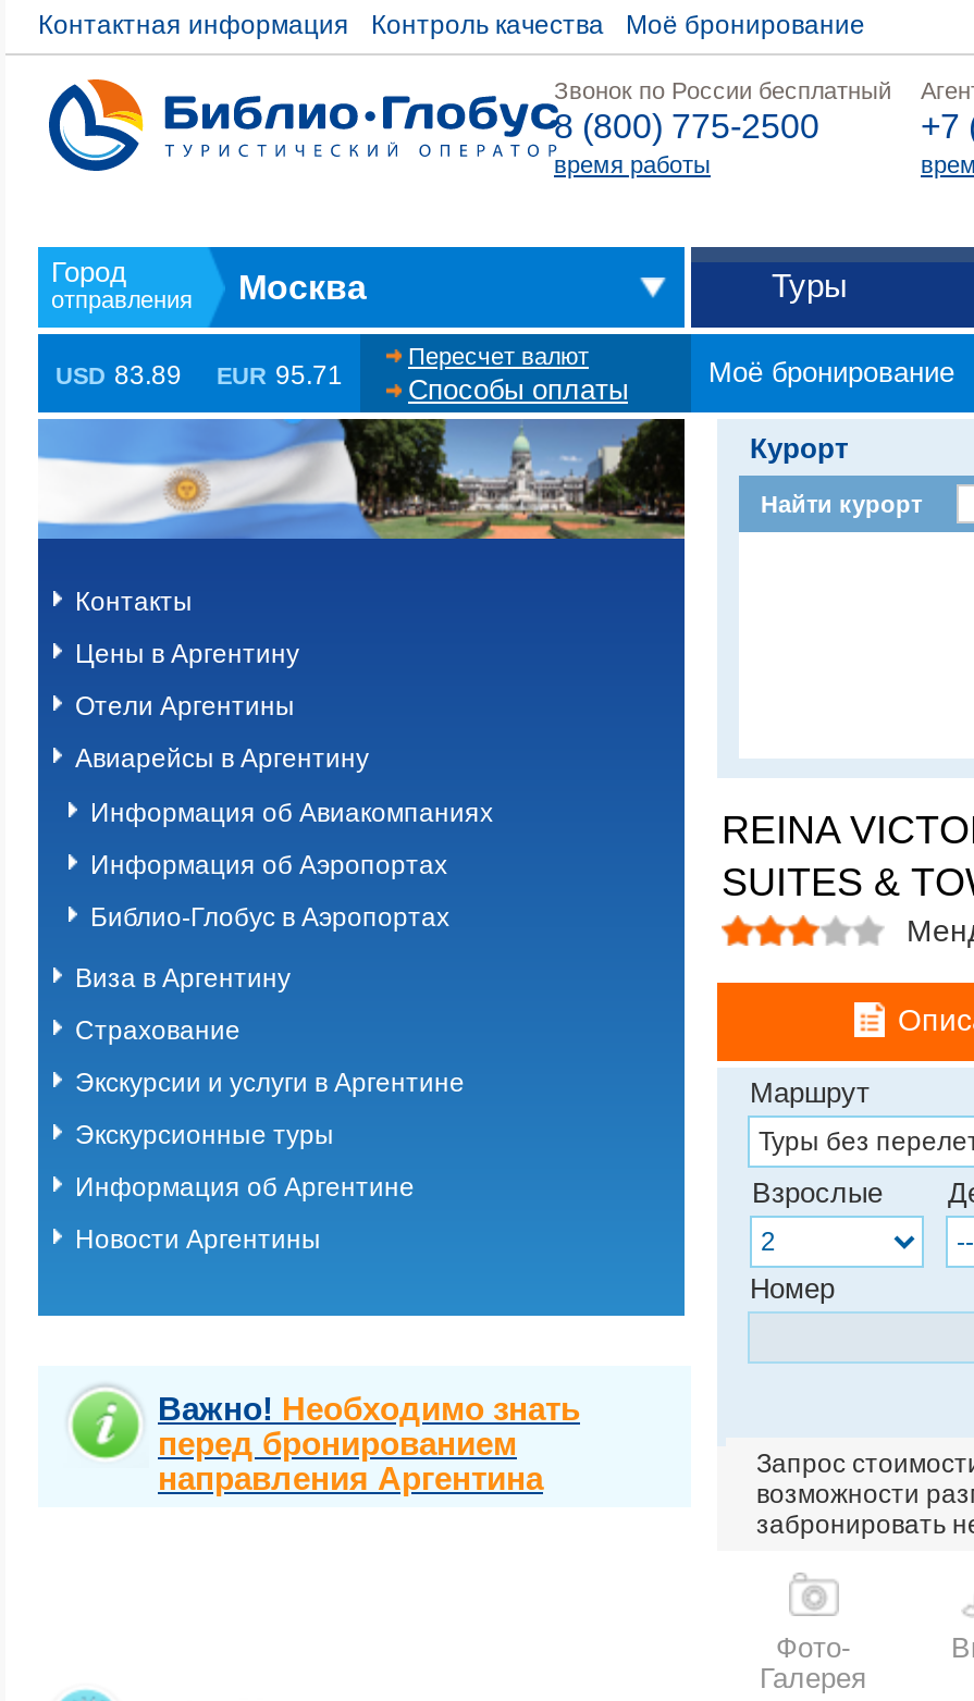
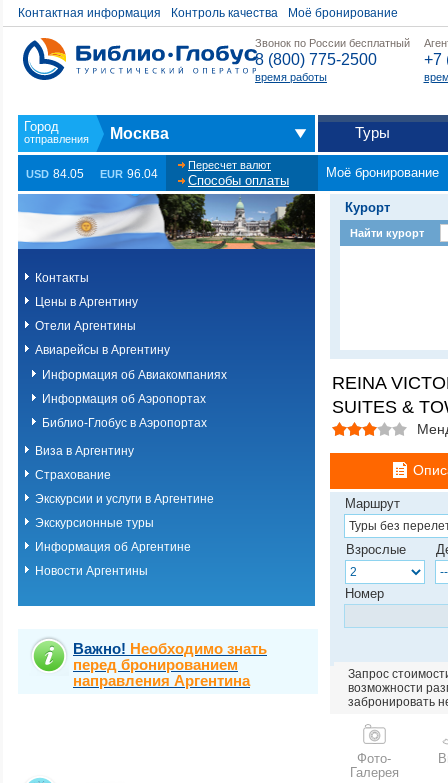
- USD 83.89
+ USD 84.05

- EUR 95.71
+ EUR 96.04
